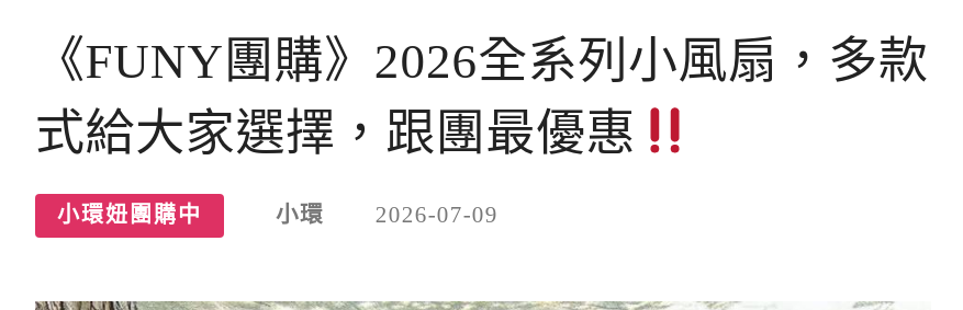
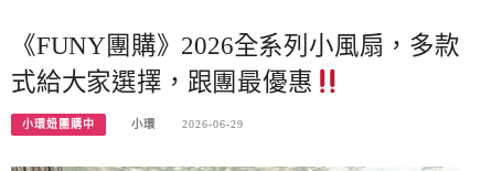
- 2026-07-09
+ 2026-06-29
